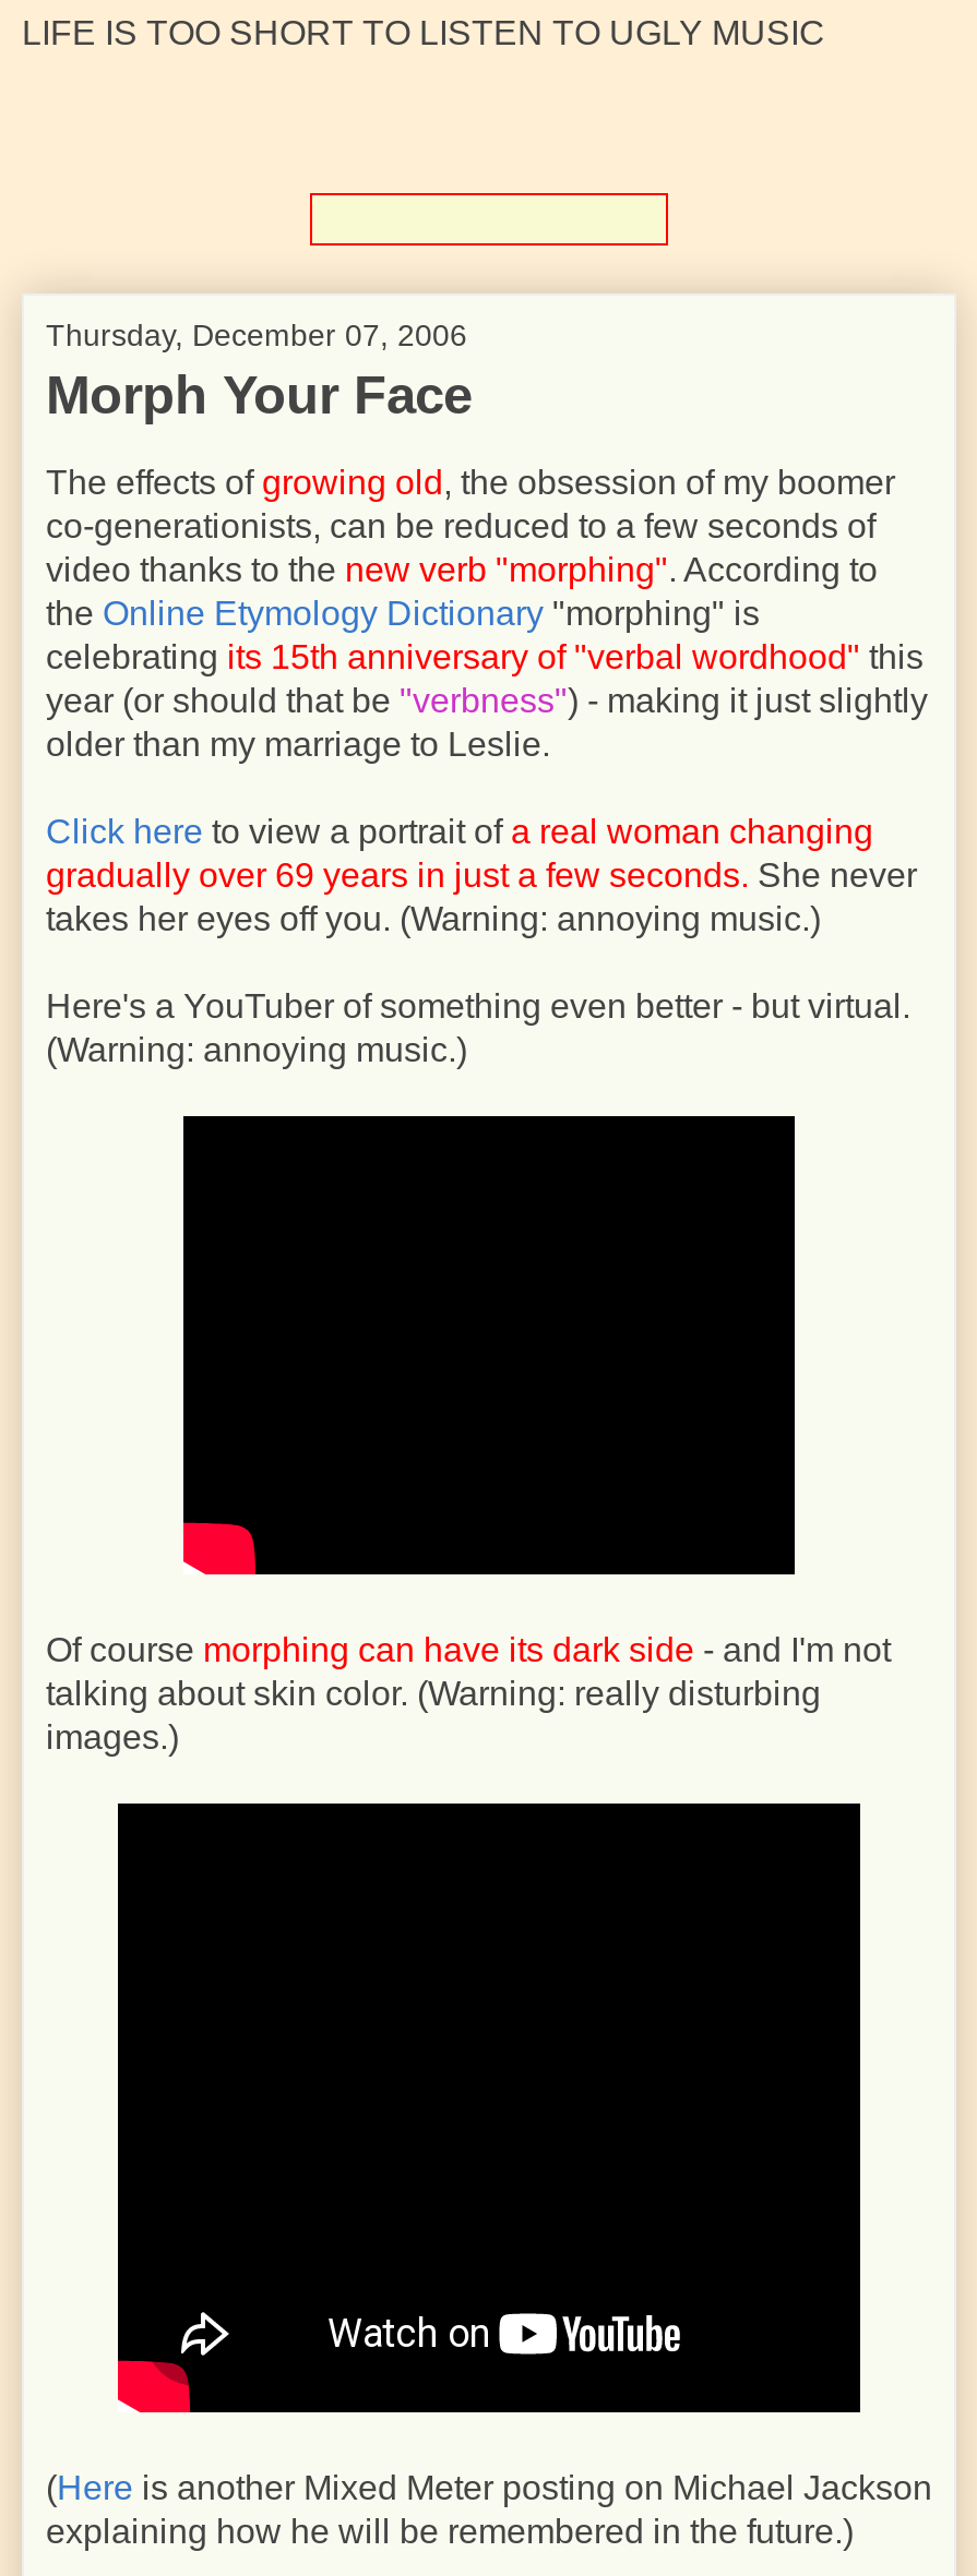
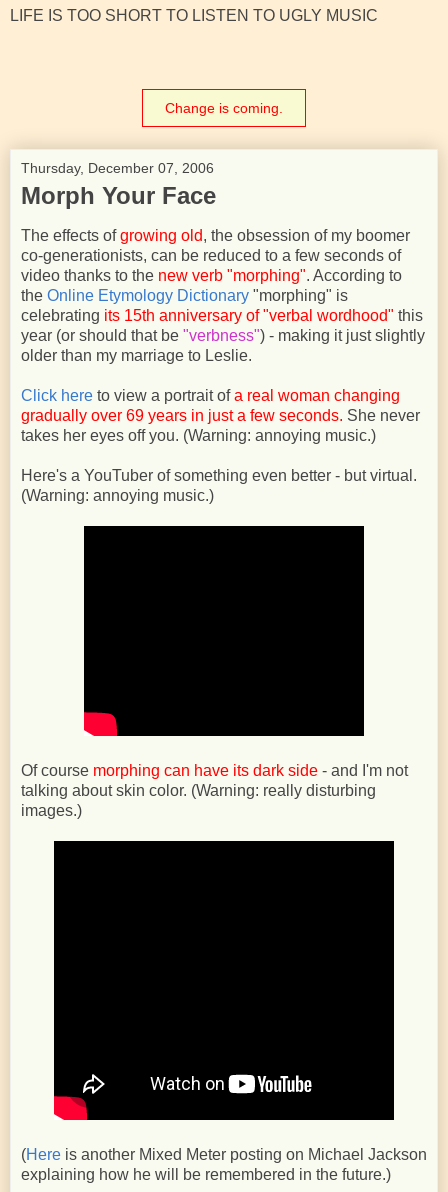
+ Change is coming.
